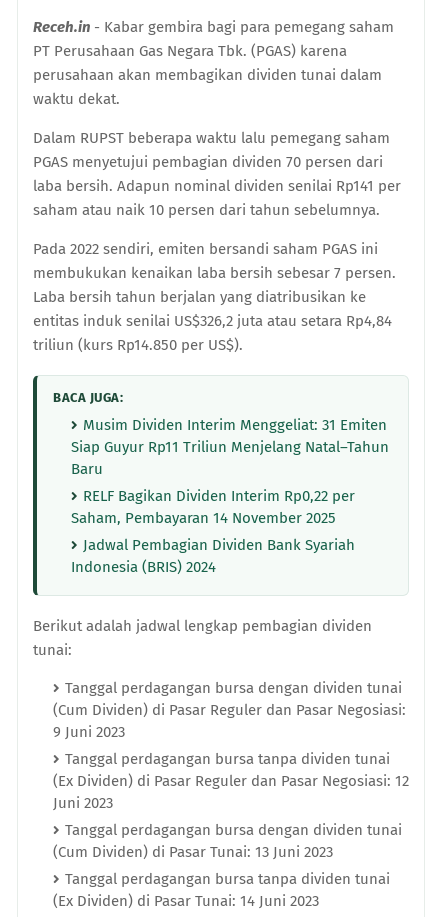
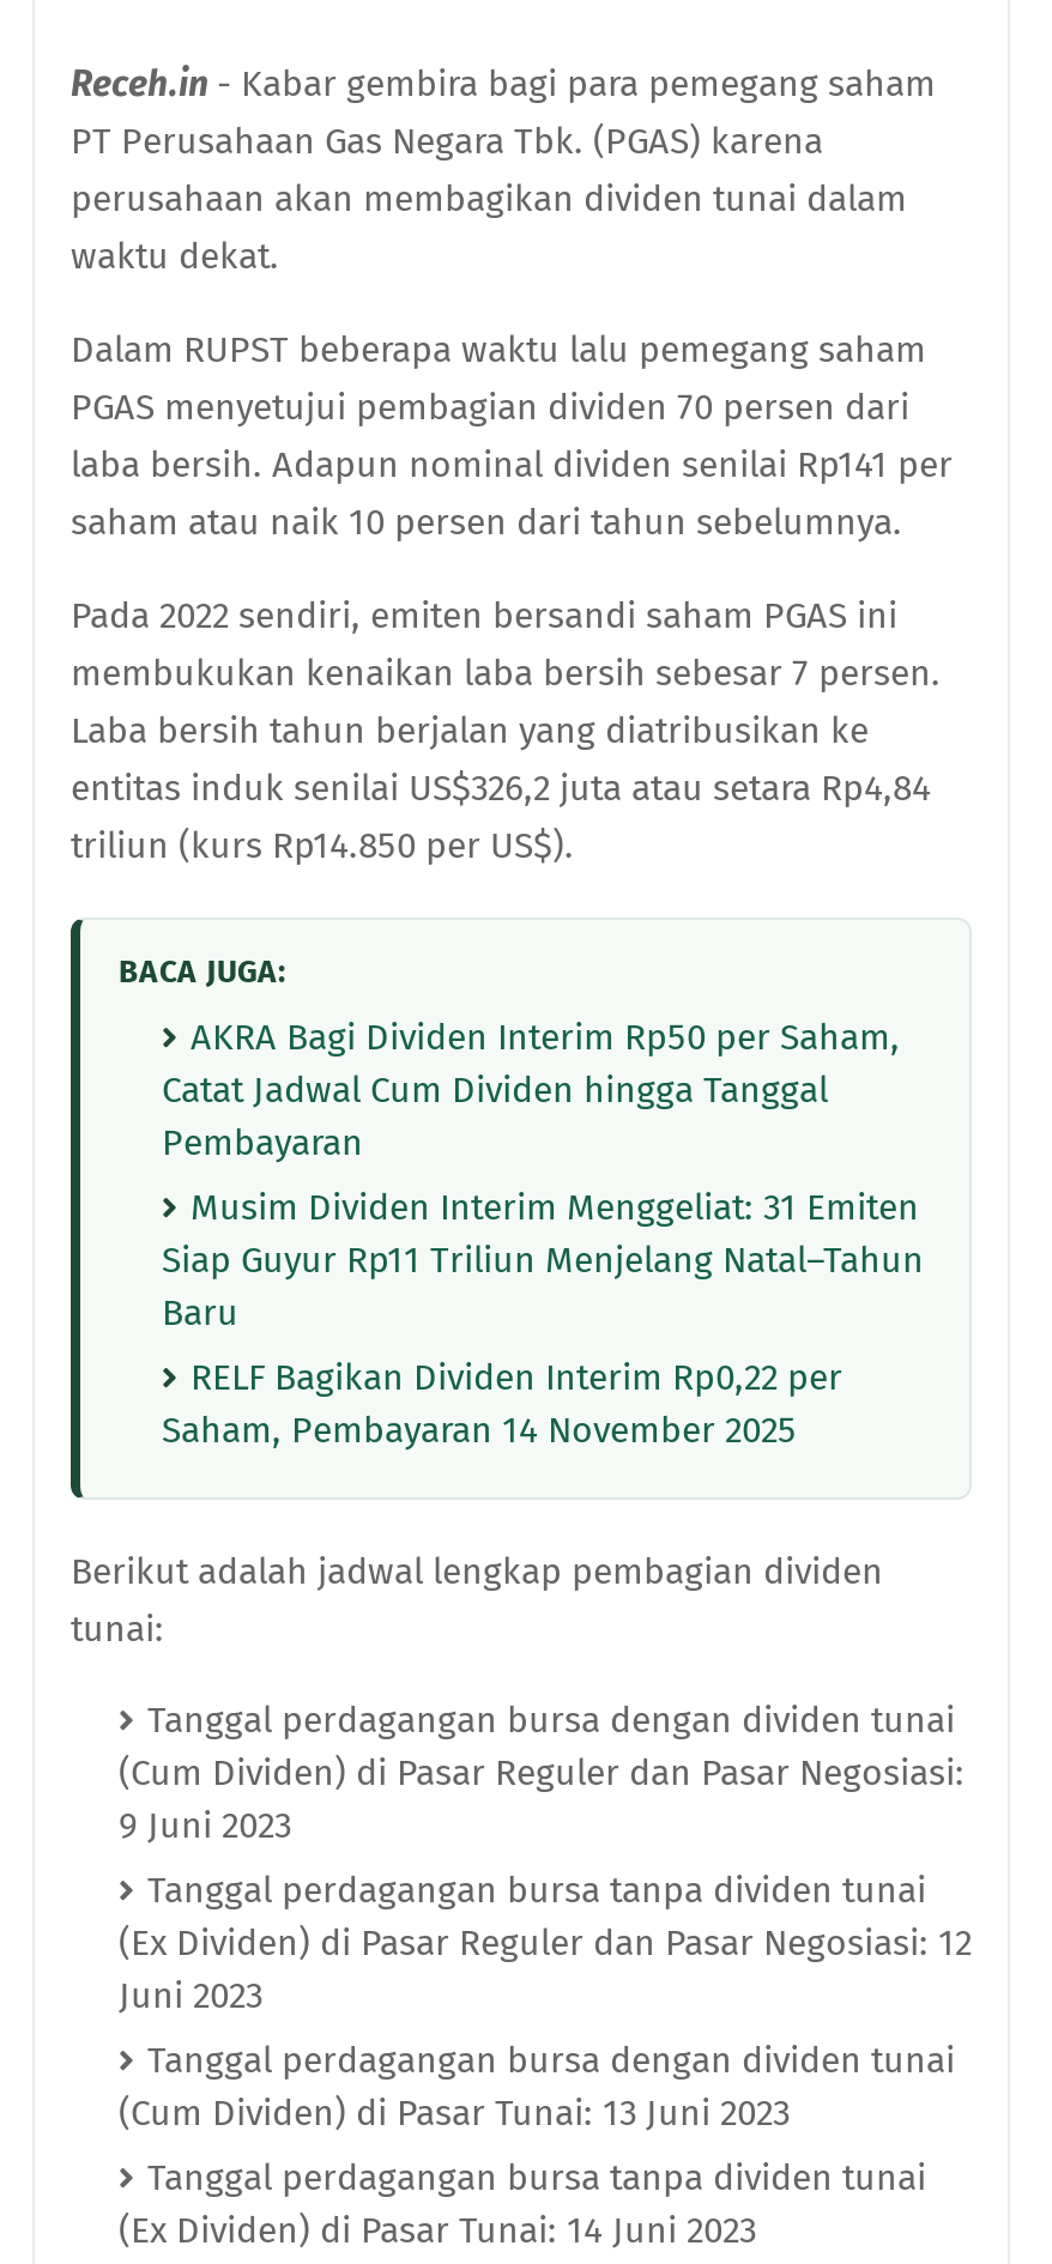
+ AKRA Bagi Dividen Interim Rp50 per Saham,
+ Catat Jadwal Cum Dividen hingga Tanggal
+ Pembayaran

moved down: Musim Dividen Interim Menggeliat: 31 Emiten | Siap Guyur Rp11 Triliun Menjelang Natal–Tahun | Baru | RELF Bagikan Dividen Interim Rp0,22 per | Saham, Pembayaran 14 November 2025

- Jadwal Pembagian Dividen Bank Syariah
- Indonesia (BRIS) 2024
